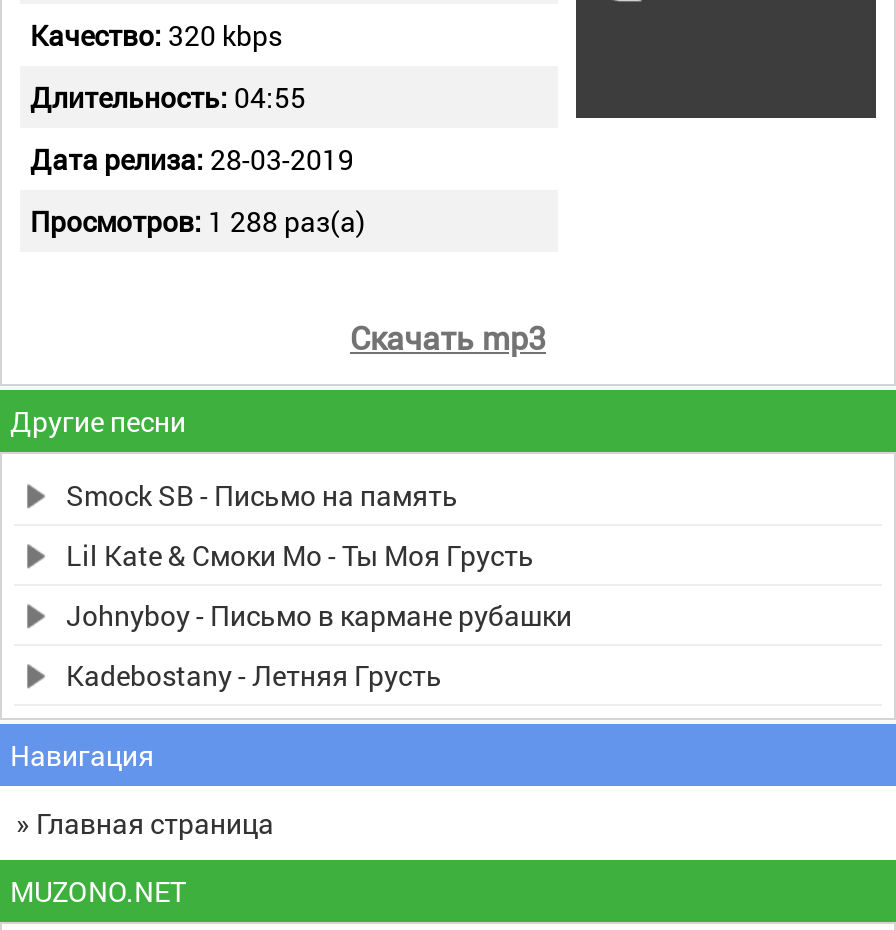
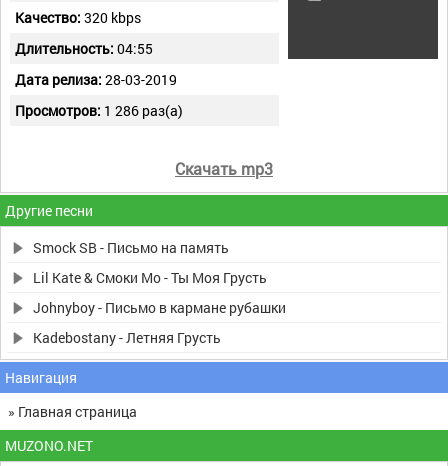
- Просмотров: 1 288 раз(а)
+ Просмотров: 1 286 раз(а)
